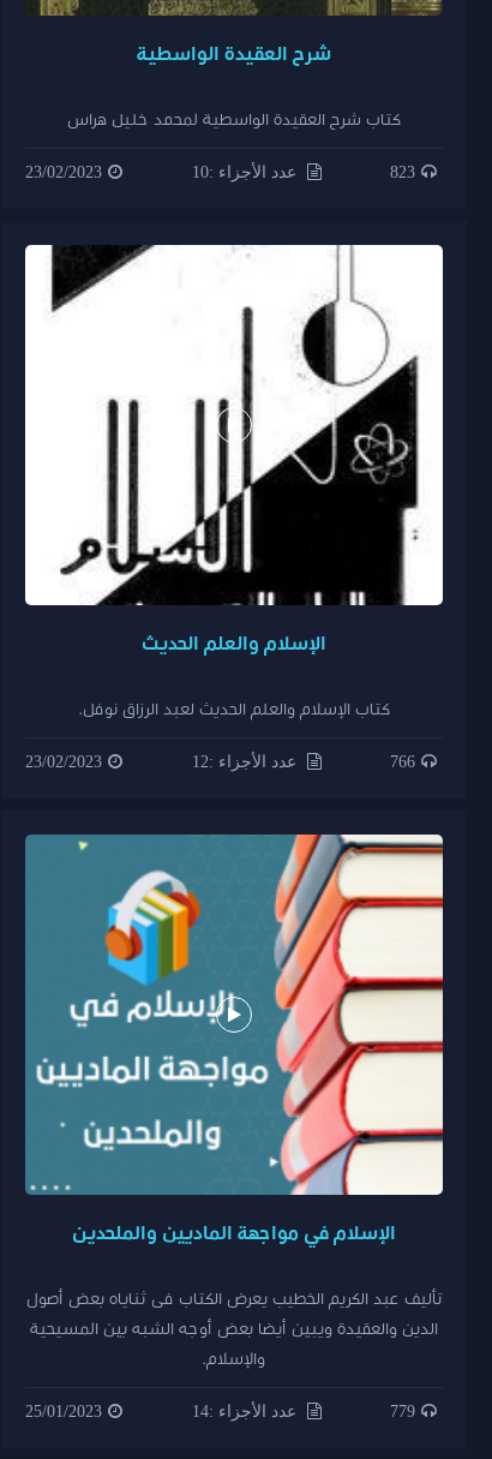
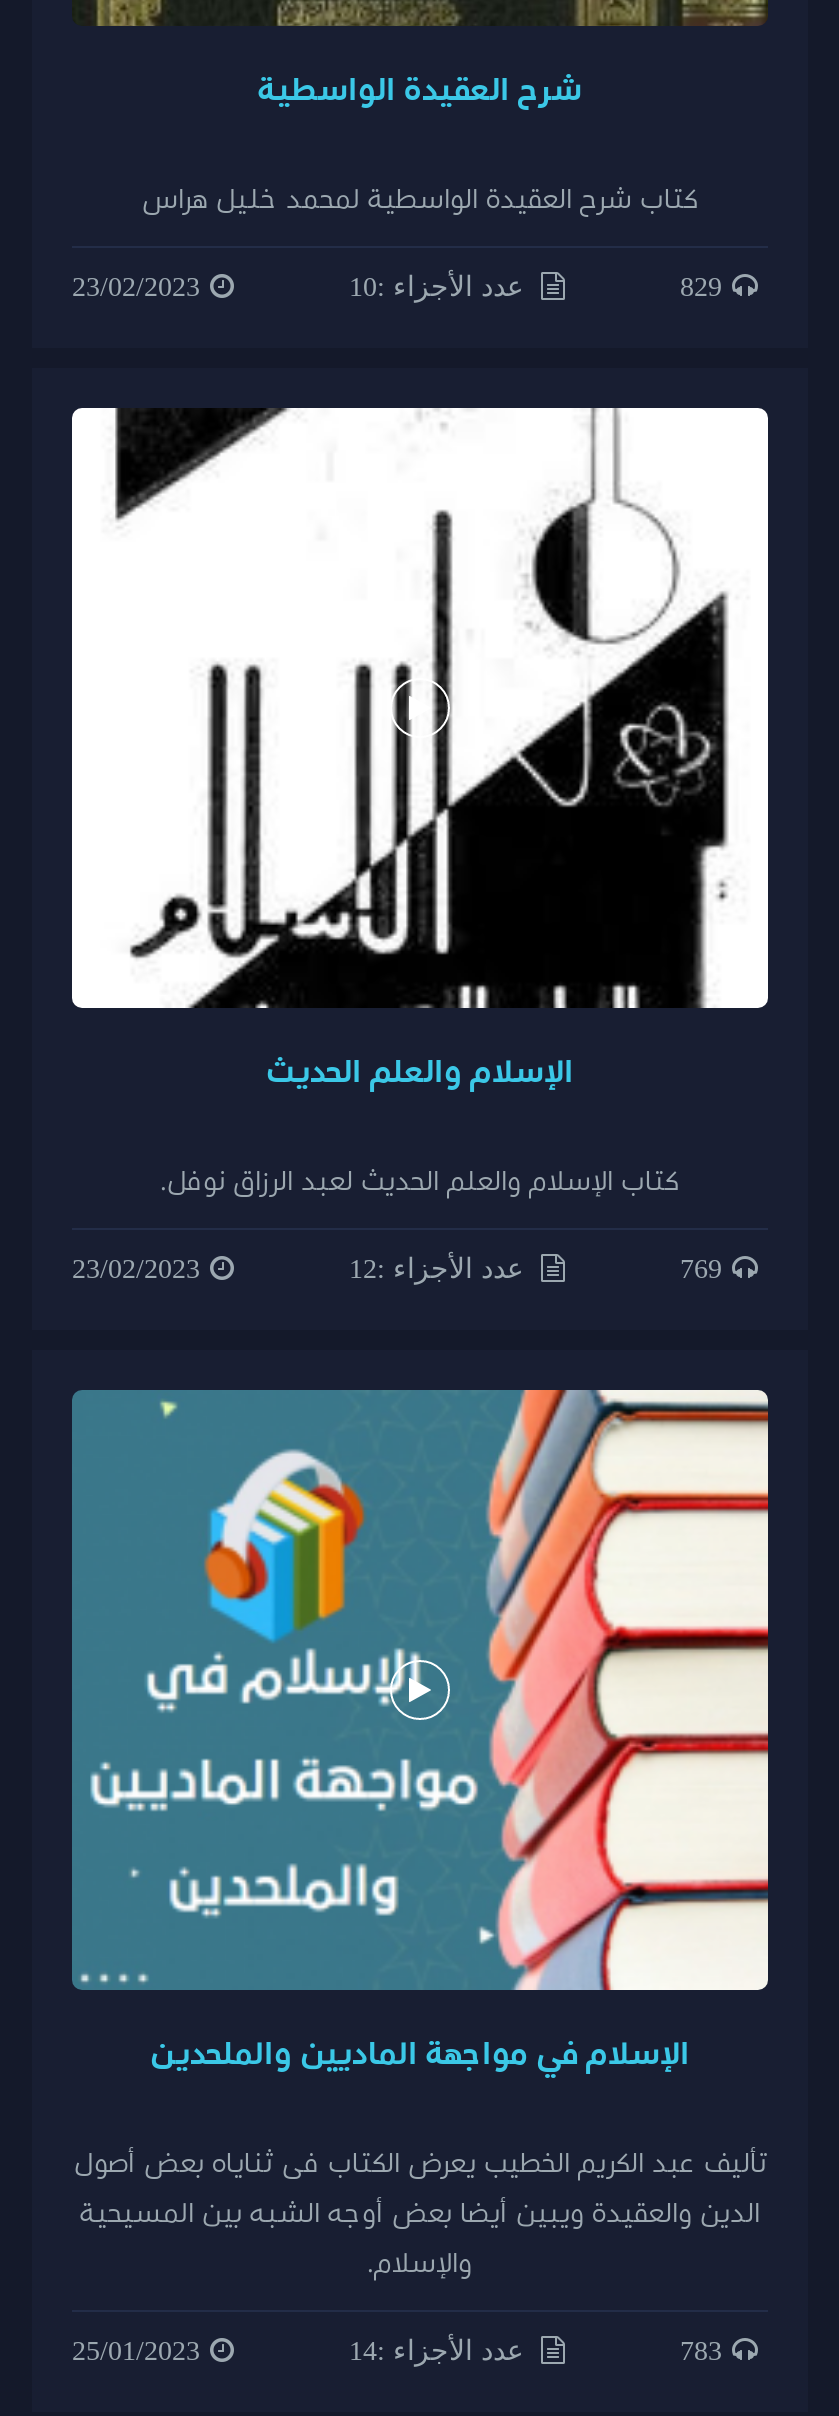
- 823
+ 829

- 766
+ 769

- 779
+ 783
